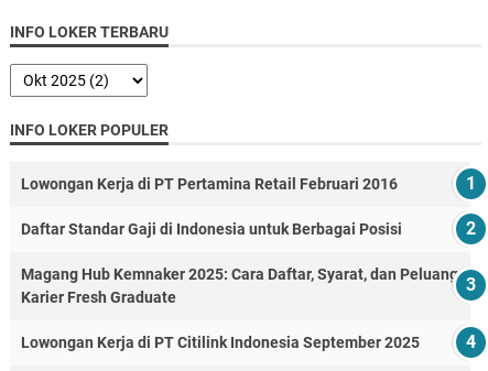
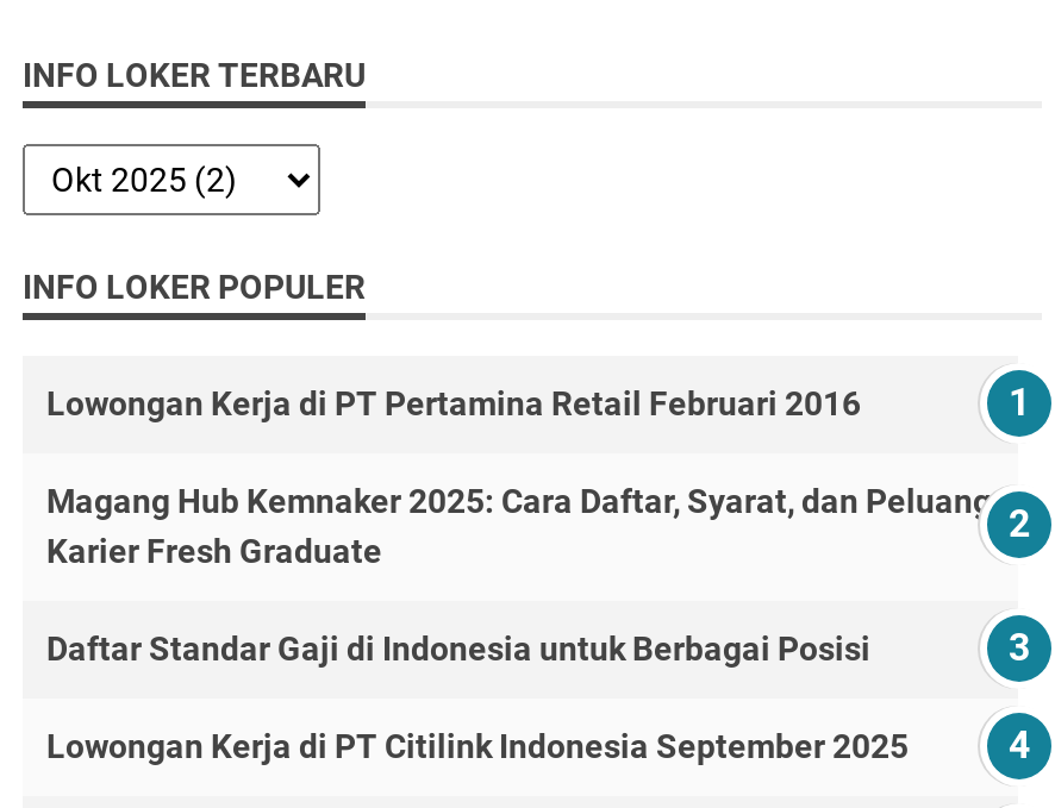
moved down: Daftar Standar Gaji di Indonesia untuk Berbagai Posisi

moved up: Magang Hub Kemnaker 2025: Cara Daftar, Syarat, dan Peluang | Karier Fresh Graduate
